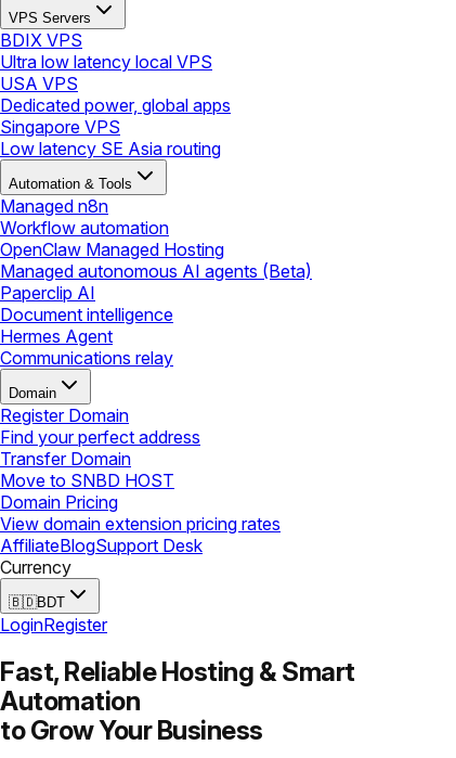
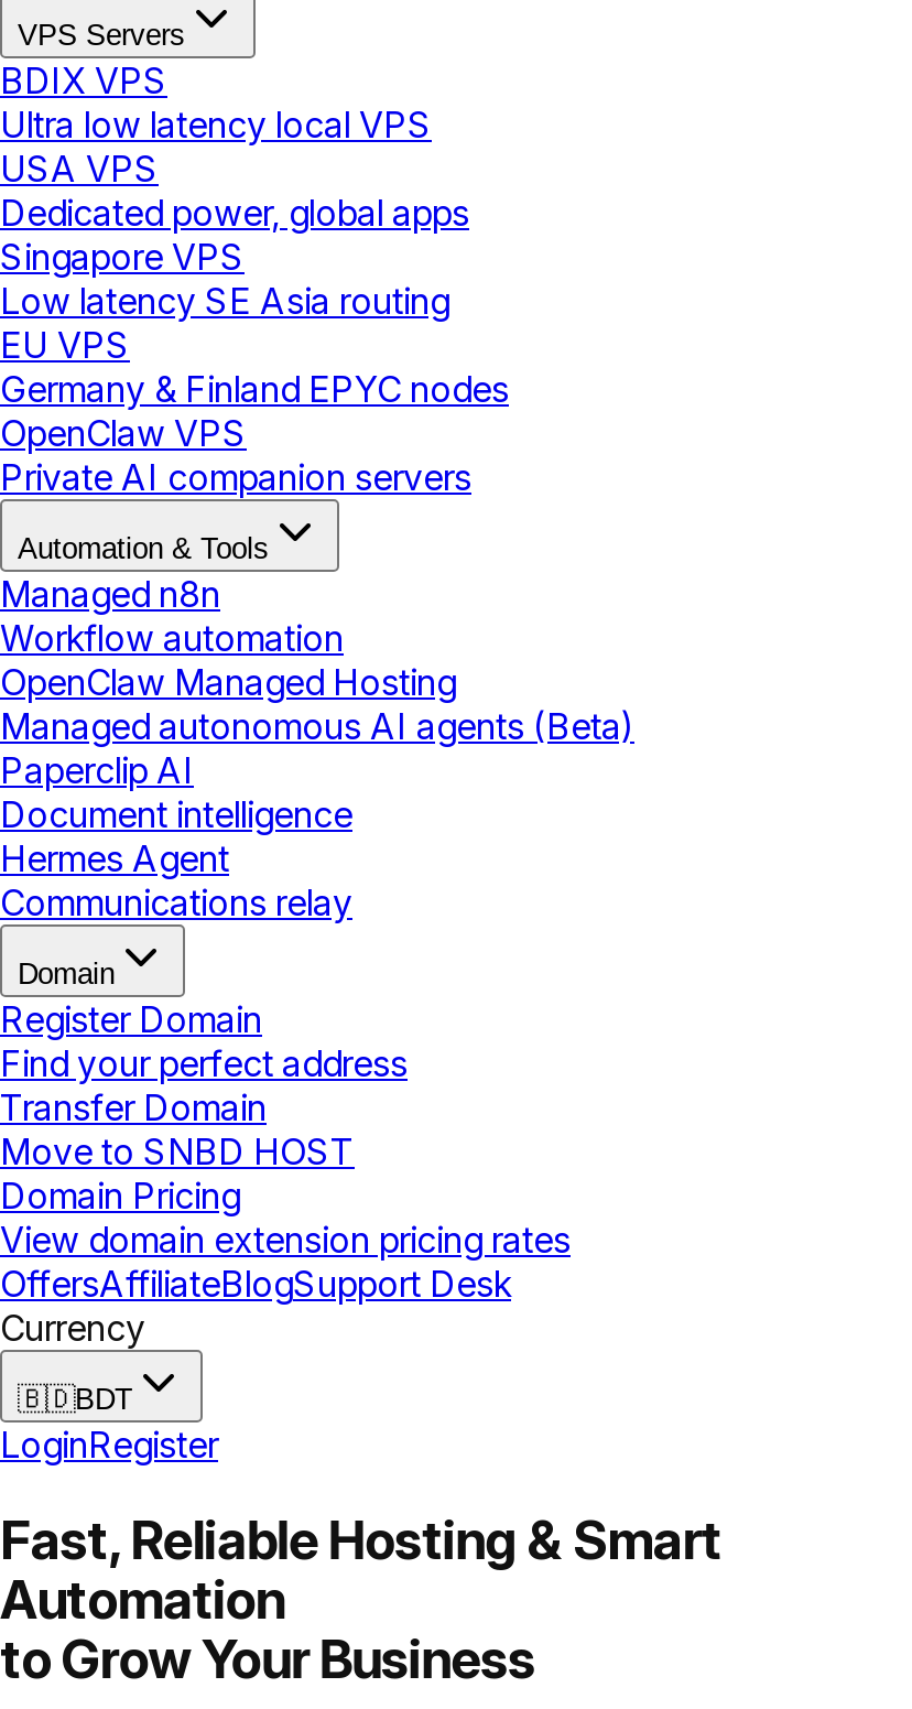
+ EU VPS
+ Germany & Finland EPYC nodes
+ OpenClaw VPS
+ Private AI companion servers

- AffiliateBlogSupport Desk
+ OffersAffiliateBlogSupport Desk
